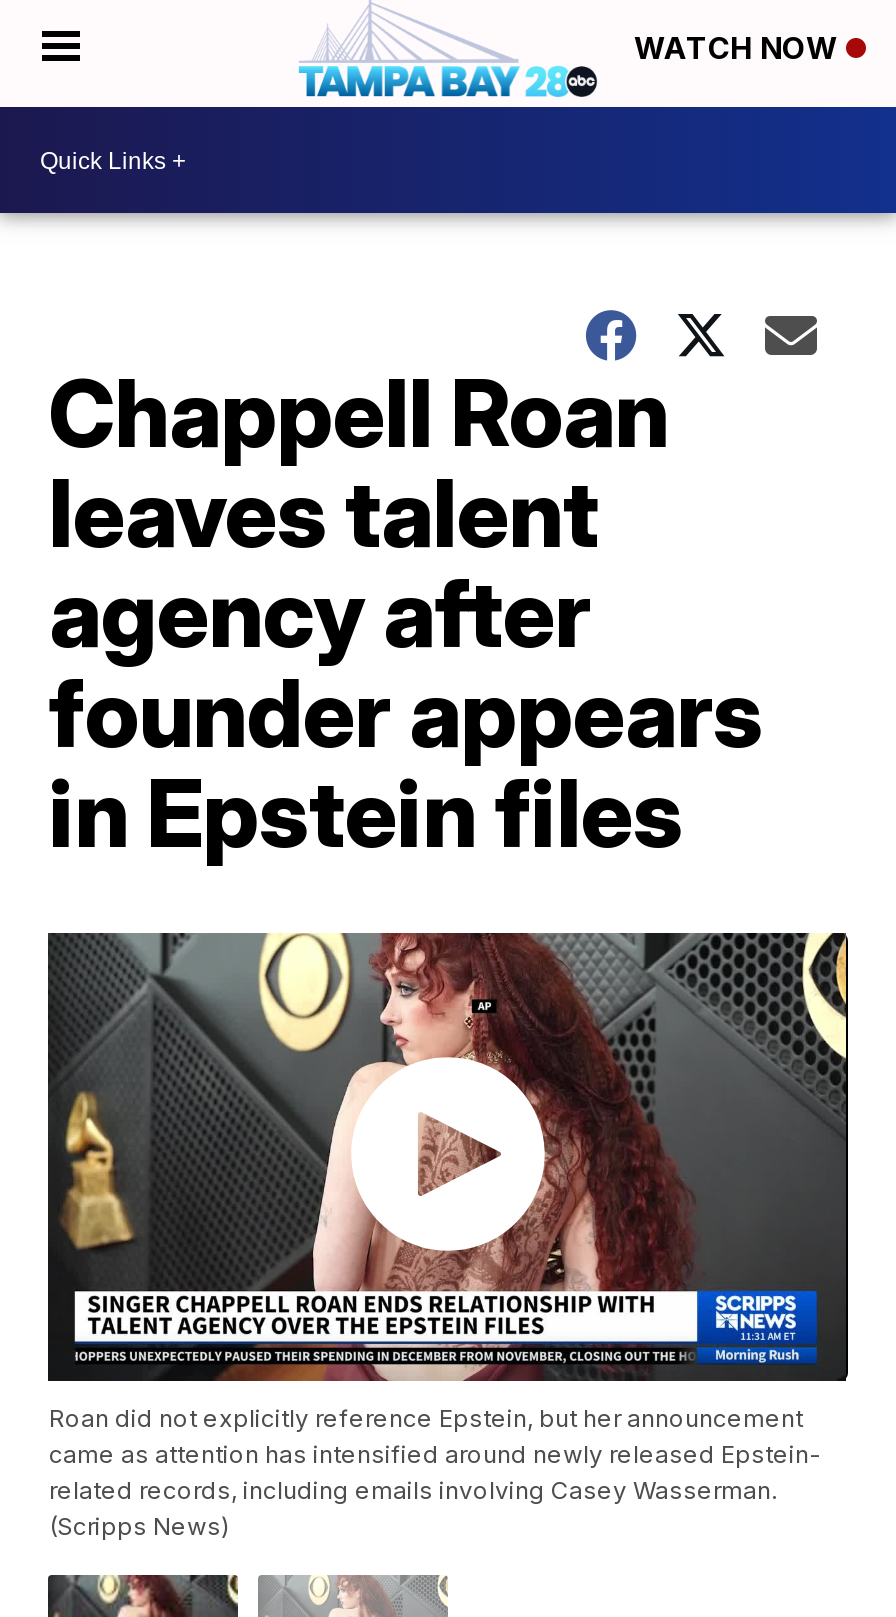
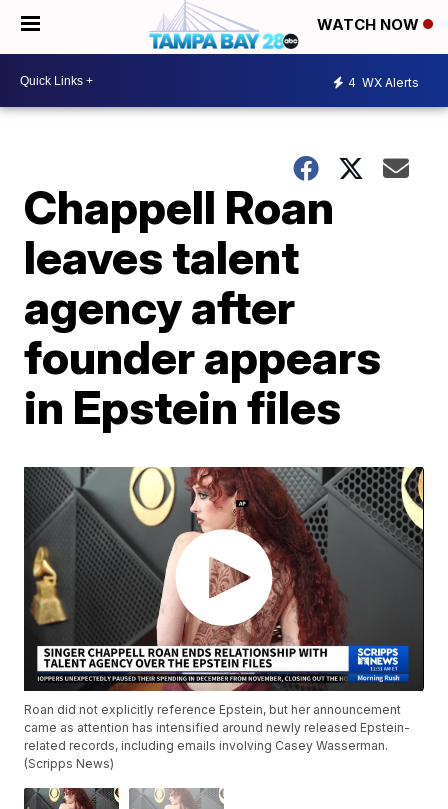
+ 4 WX Alerts
